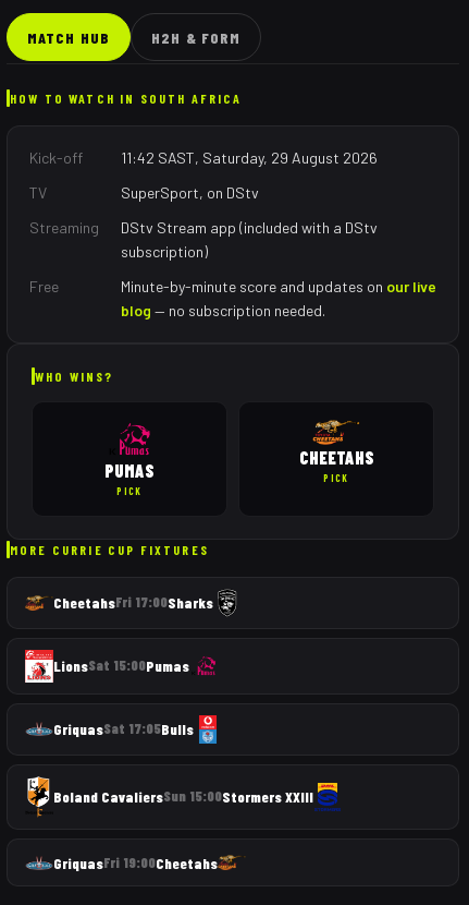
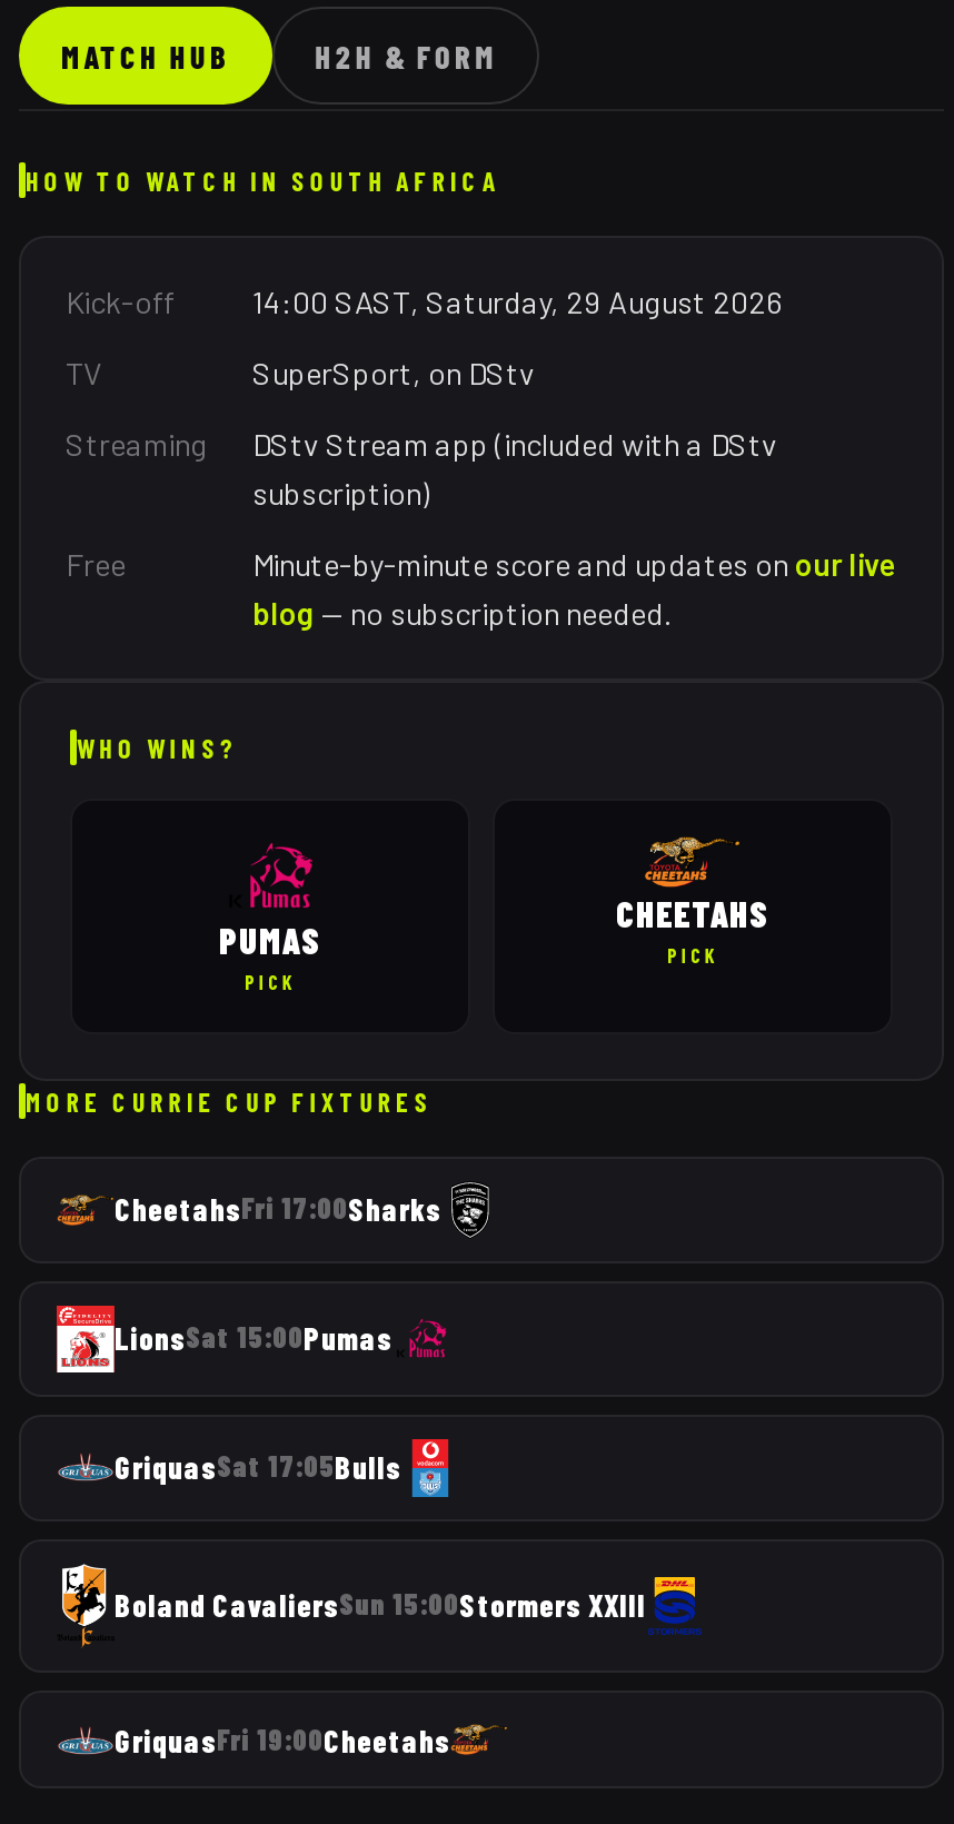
- 11:42 SAST, Saturday, 29 August 2026
+ 14:00 SAST, Saturday, 29 August 2026
